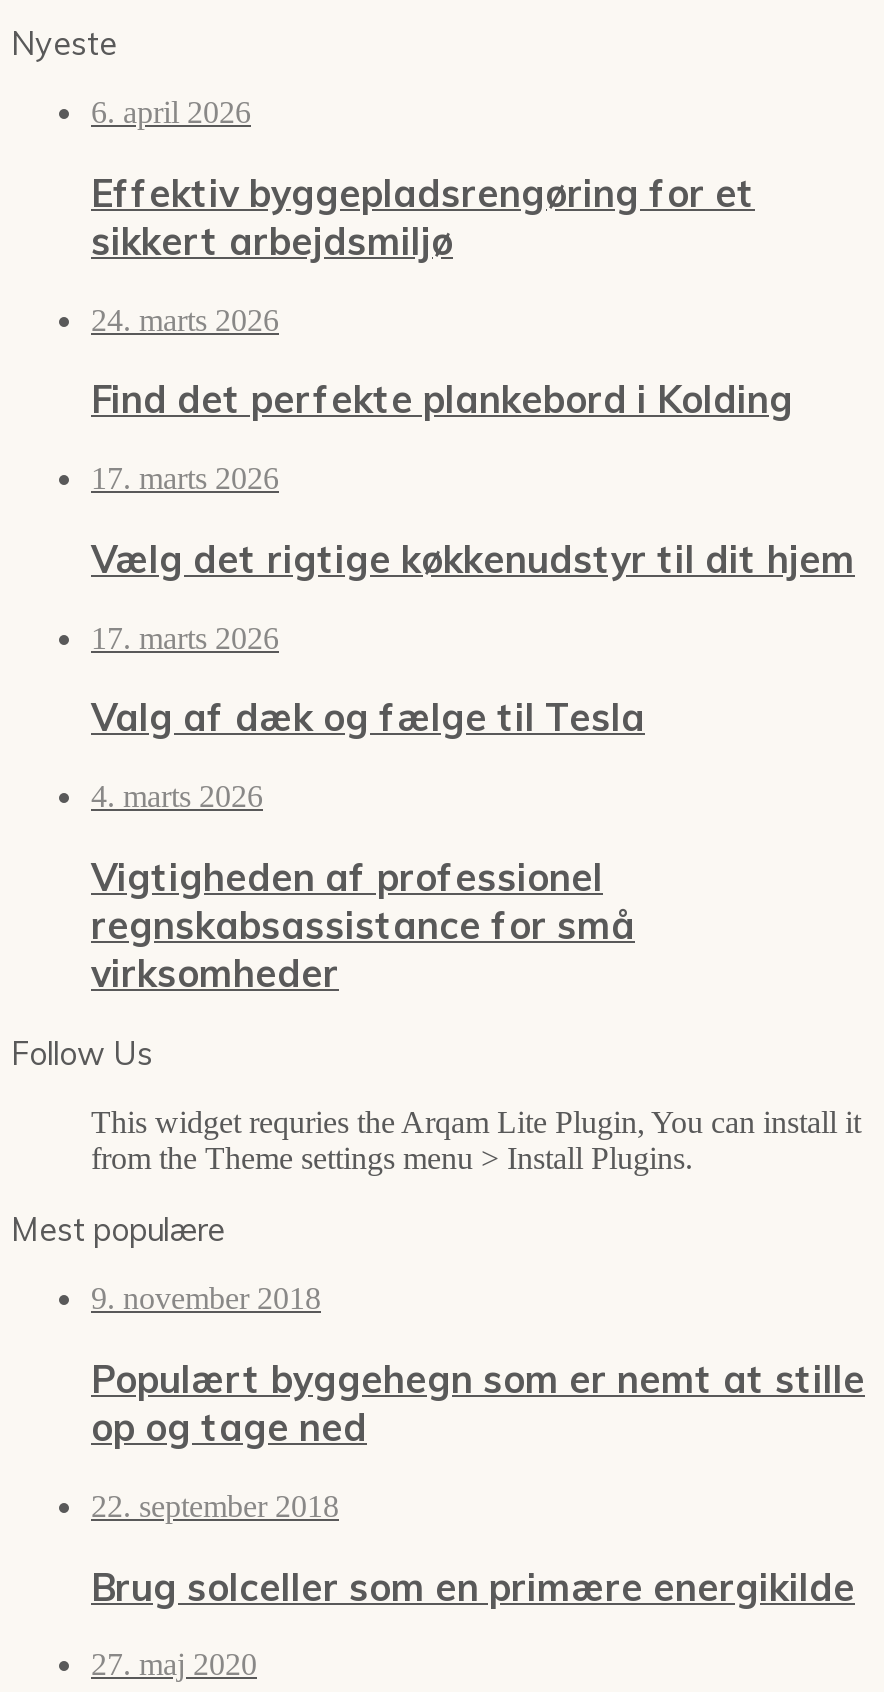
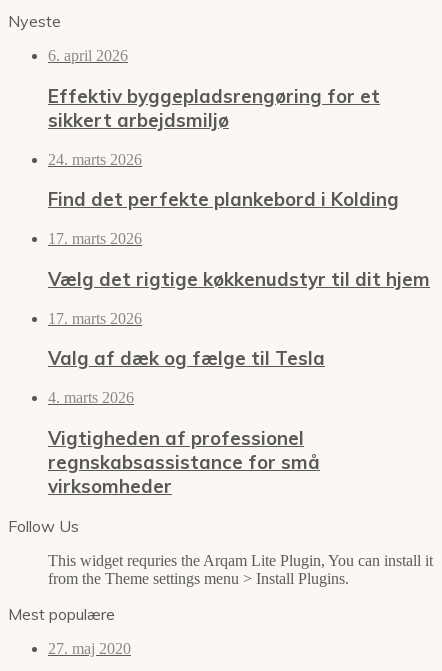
- 9. november 2018
- Populært byggehegn som er nemt at stille
- op og tage ned
- 22. september 2018
- Brug solceller som en primære energikilde
